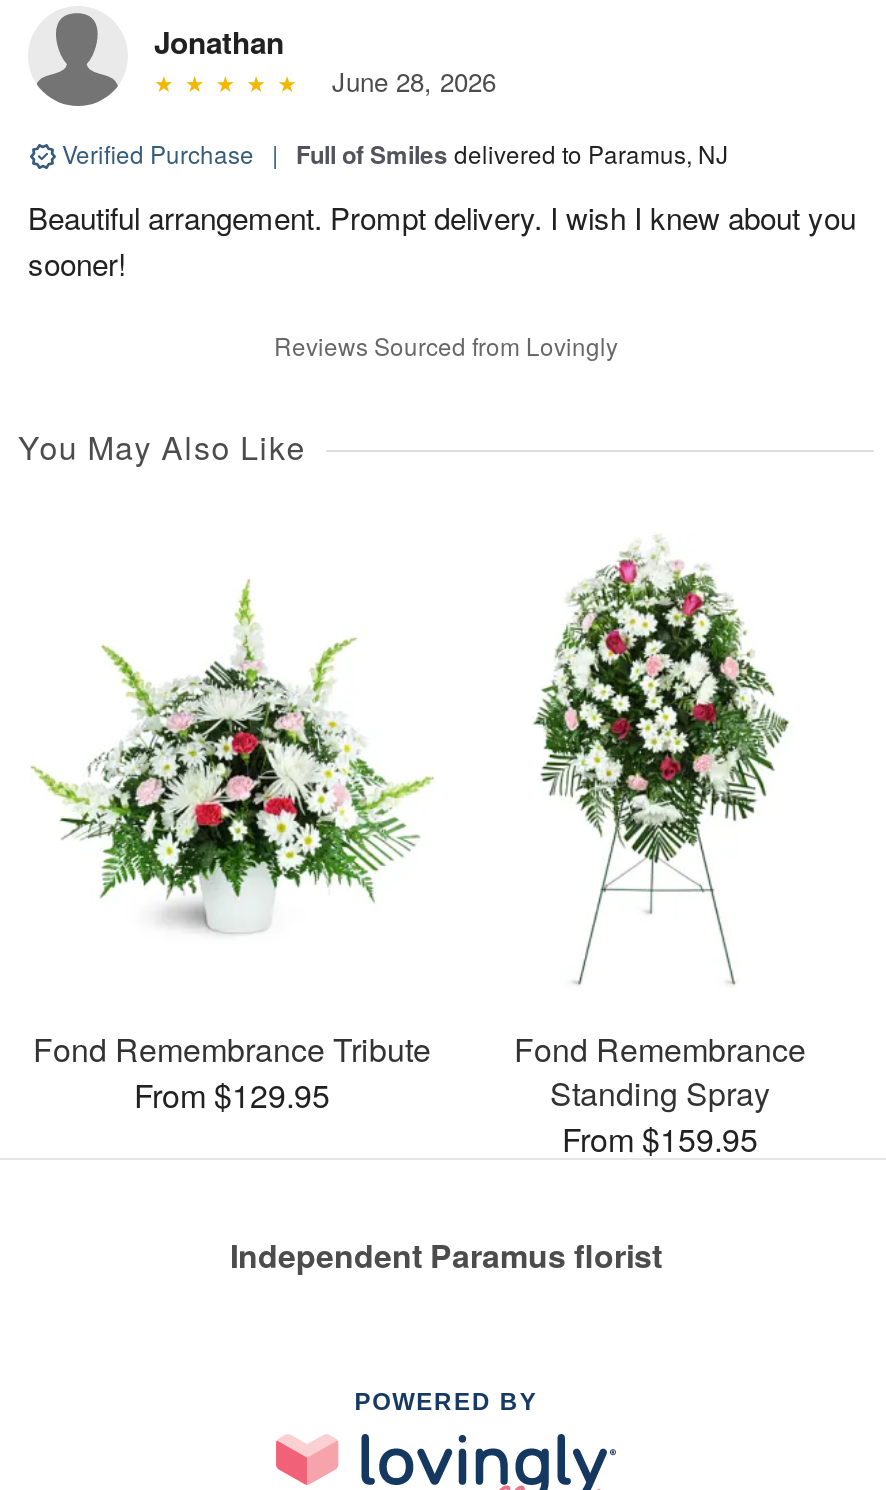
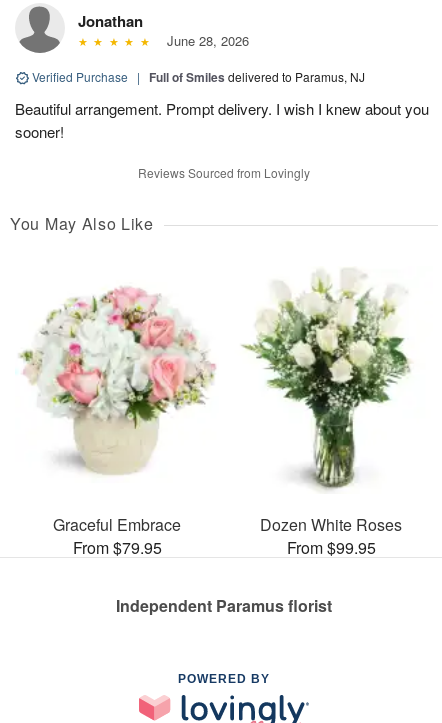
- [image]
- Fond Remembrance
- Standing Spray
- From $159.95
+ [image]
+ Dozen White Roses
+ From $99.95

- [image]
- Fond Remembrance Tribute
- From $129.95
+ [image]
+ Graceful Embrace
+ From $79.95
